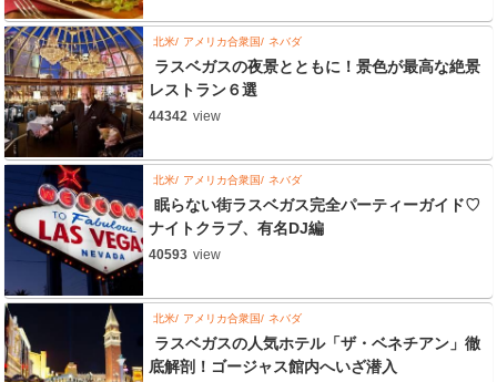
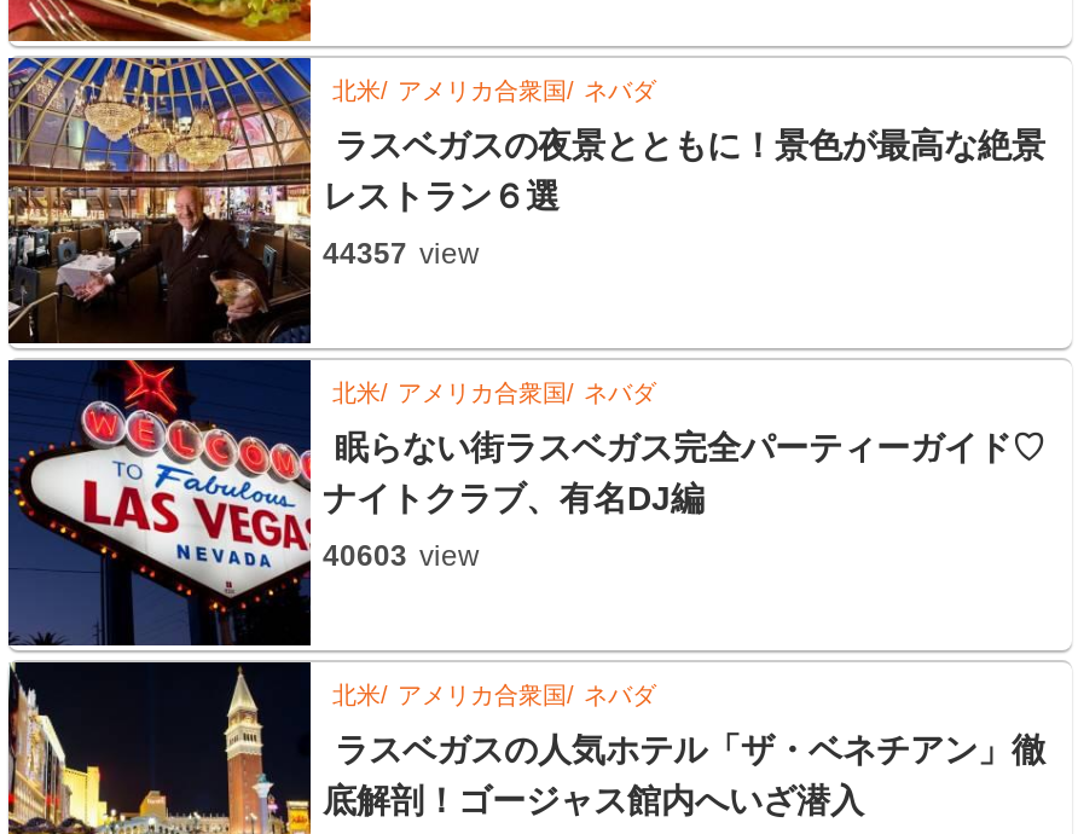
- 44342 view
+ 44357 view

- 40593 view
+ 40603 view
